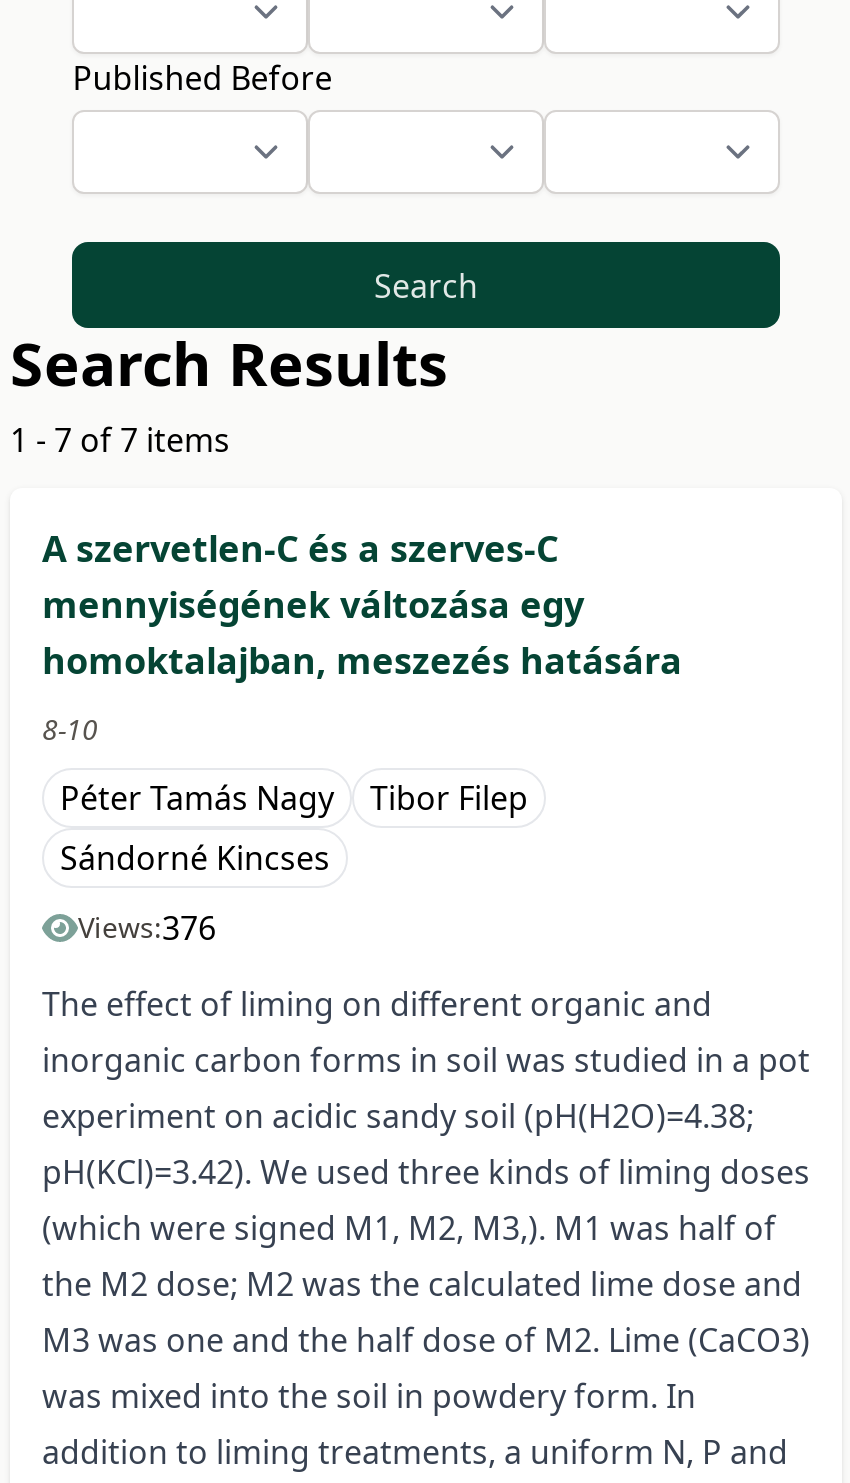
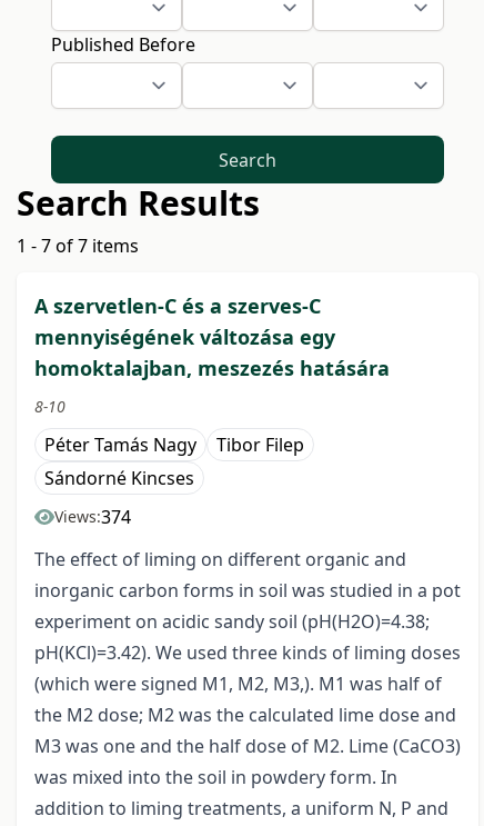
- Views:376
+ Views:374
